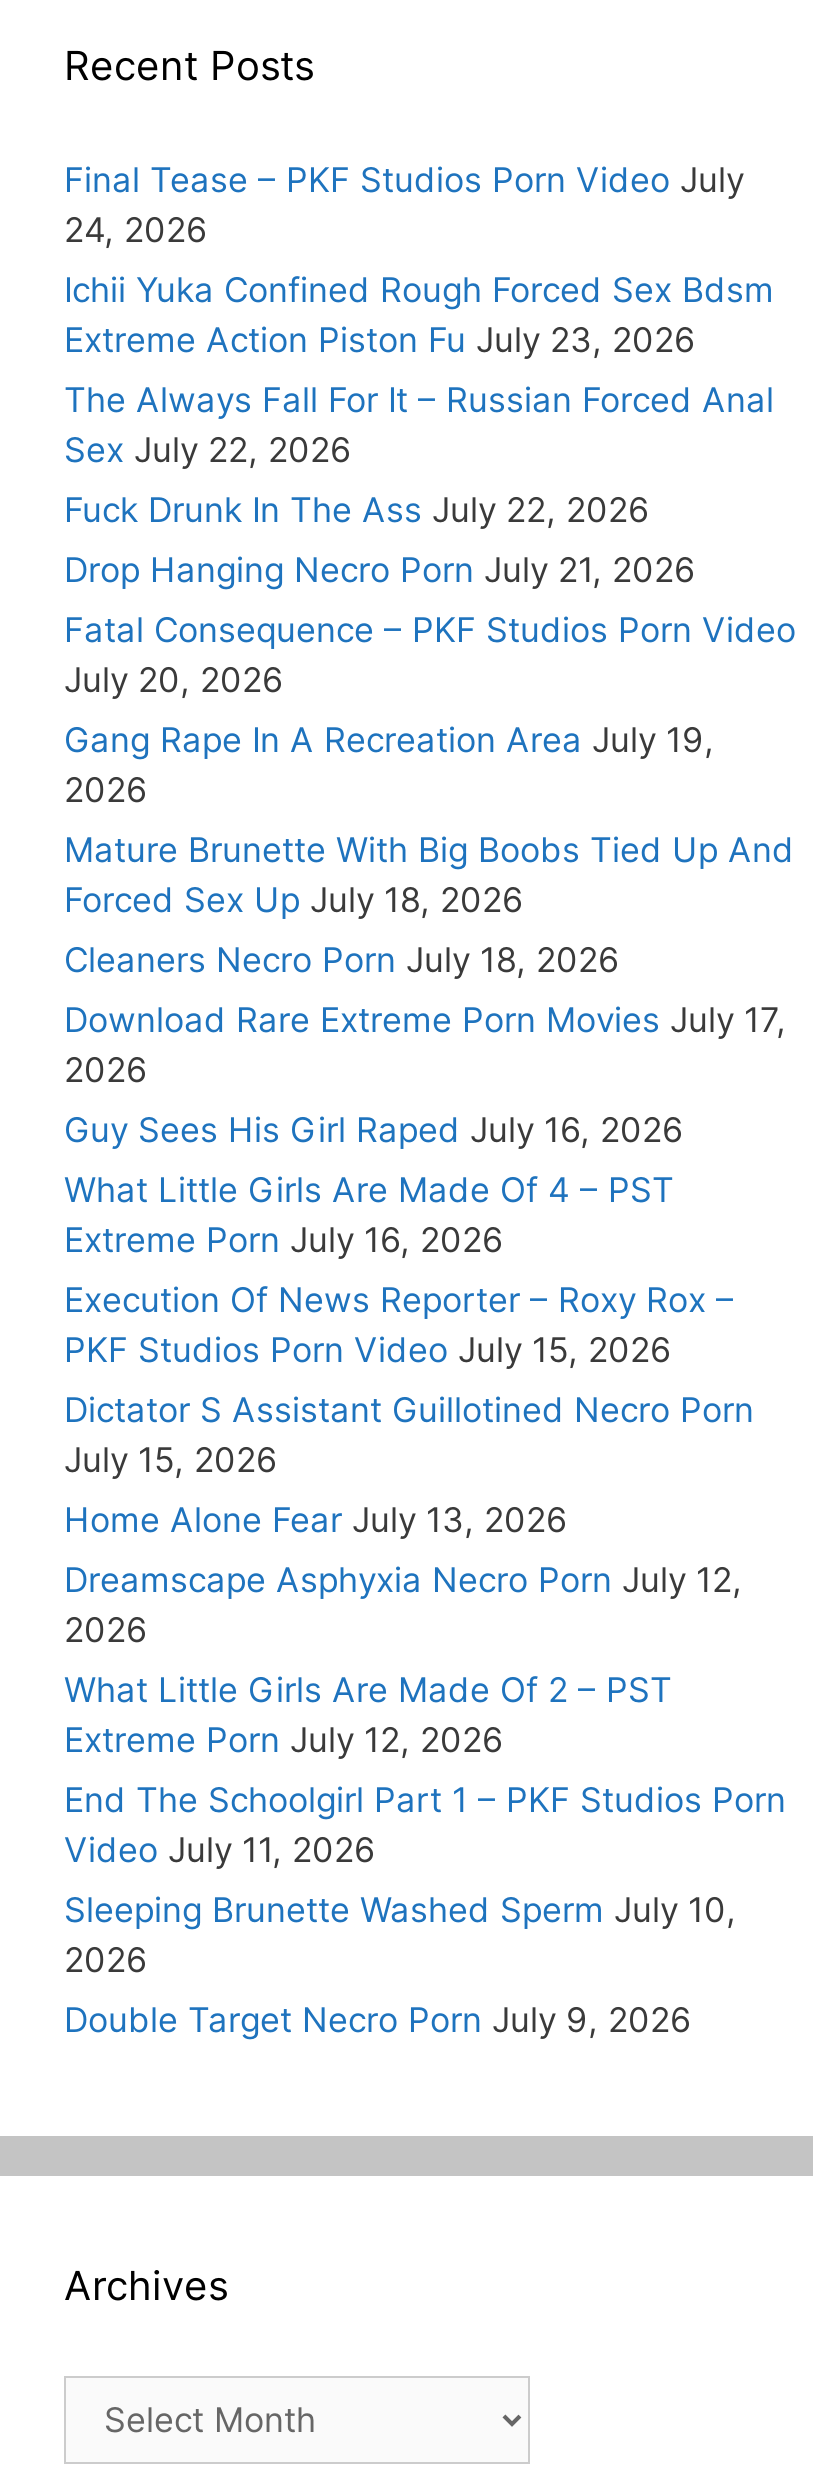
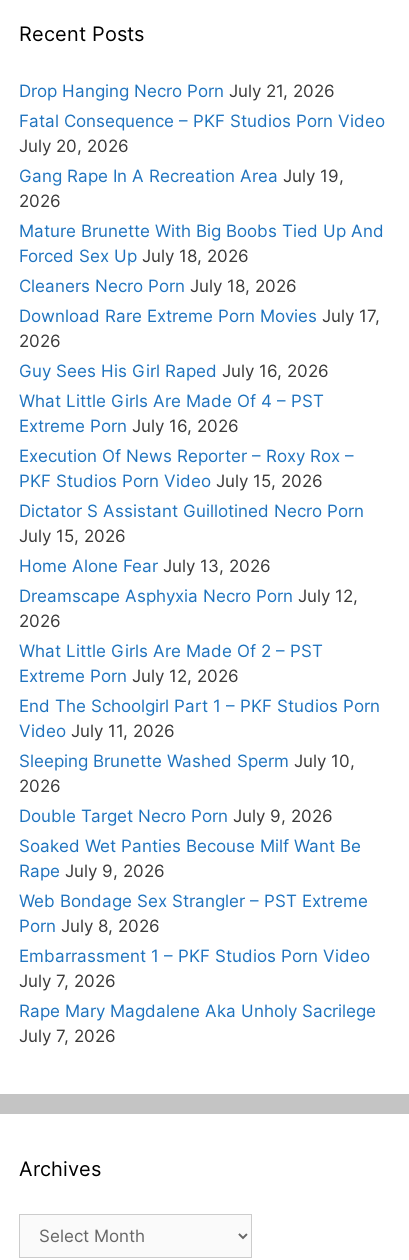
- Final Tease – PKF Studios Porn Video July
- 24, 2026
- Ichii Yuka Confined Rough Forced Sex Bdsm
- Extreme Action Piston Fu July 23, 2026
- The Always Fall For It – Russian Forced Anal
- Sex July 22, 2026
- Fuck Drunk In The Ass July 22, 2026

moved up: Drop Hanging Necro Porn July 21, 2026 | Fatal Consequence – PKF Studios Porn Video | July 20, 2026 | ... | 2026 | Double Target Necro Porn July 9, 2026

+ Soaked Wet Panties Becouse Milf Want Be
+ Rape July 9, 2026
+ Web Bondage Sex Strangler – PST Extreme
+ Porn July 8, 2026
+ Embarrassment 1 – PKF Studios Porn Video
+ July 7, 2026
+ Rape Mary Magdalene Aka Unholy Sacrilege
+ July 7, 2026
